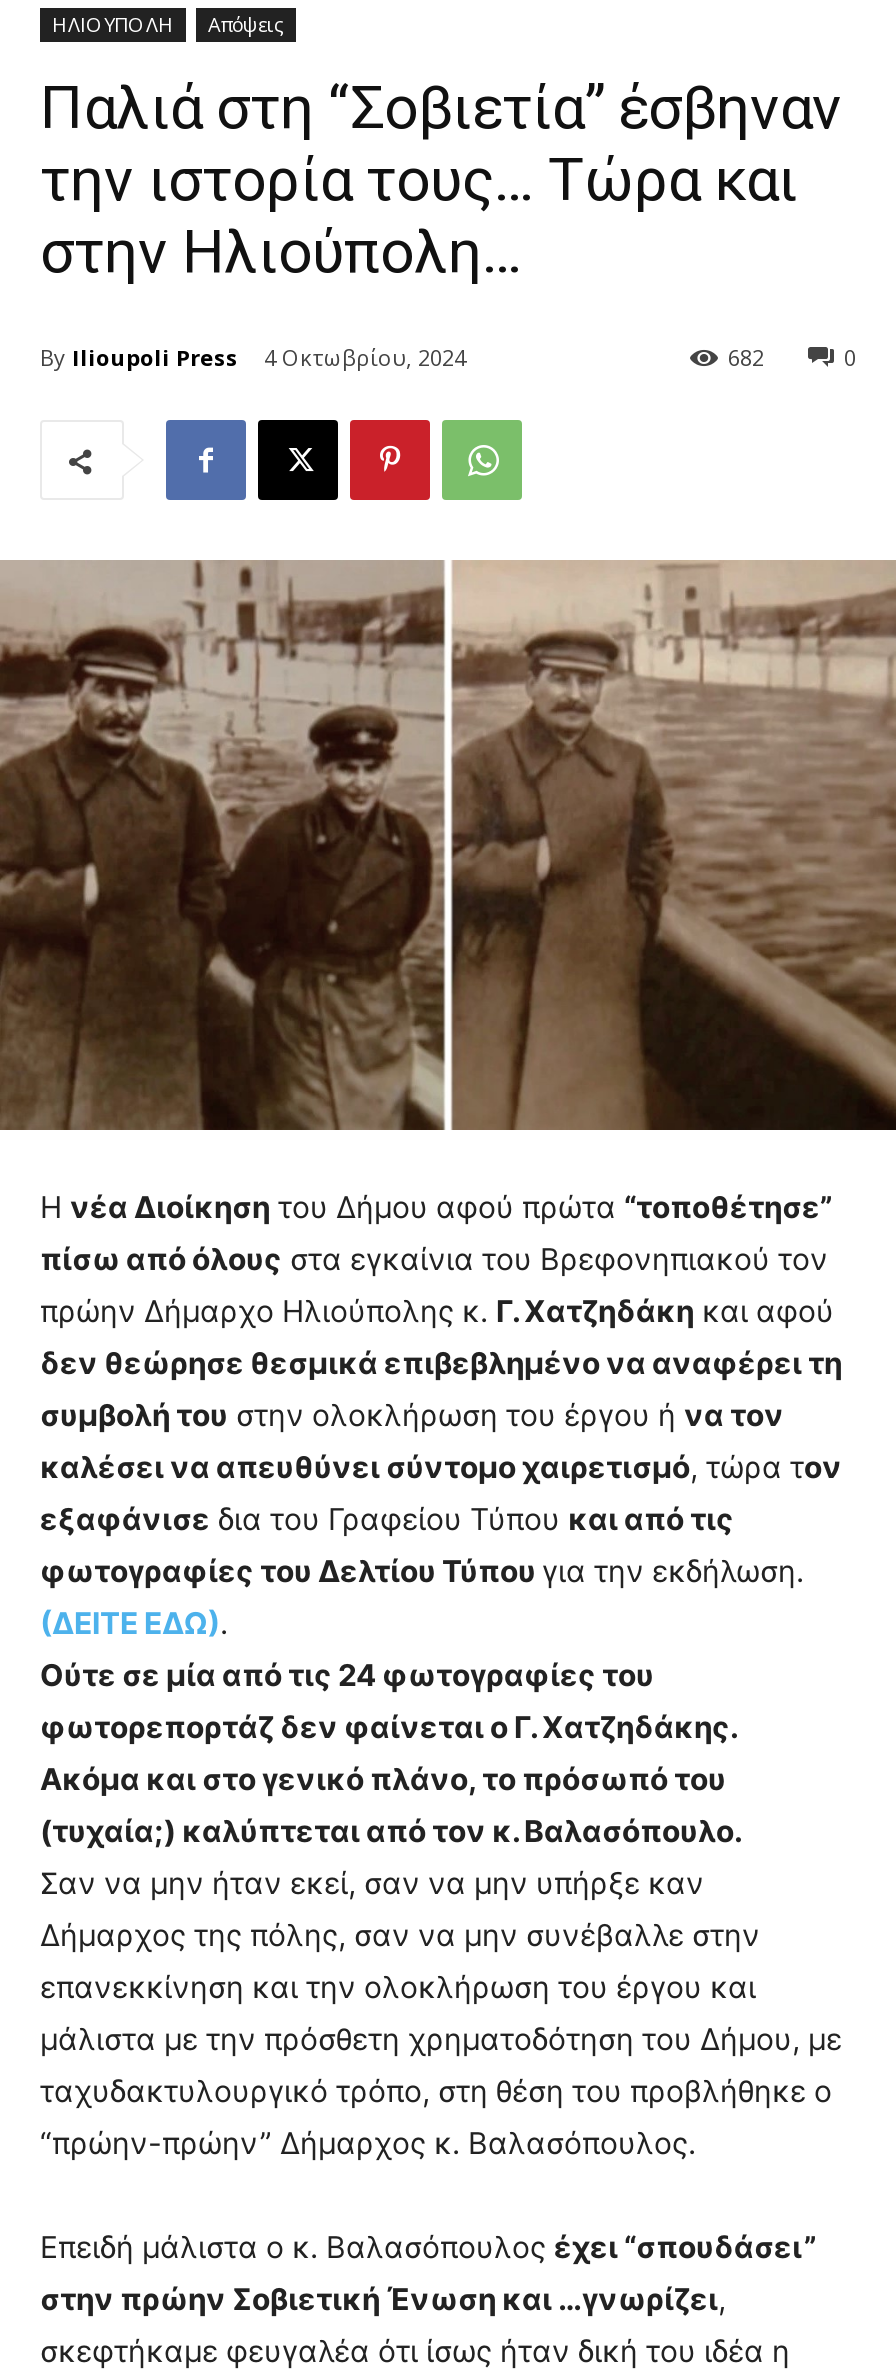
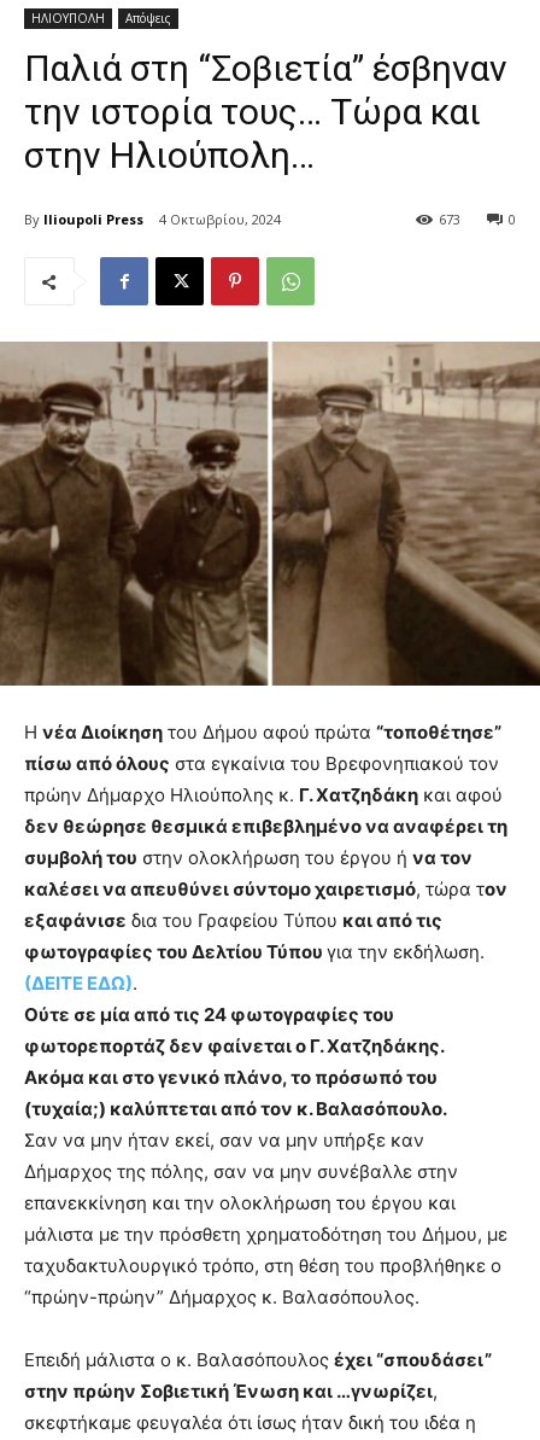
- 682
+ 673
